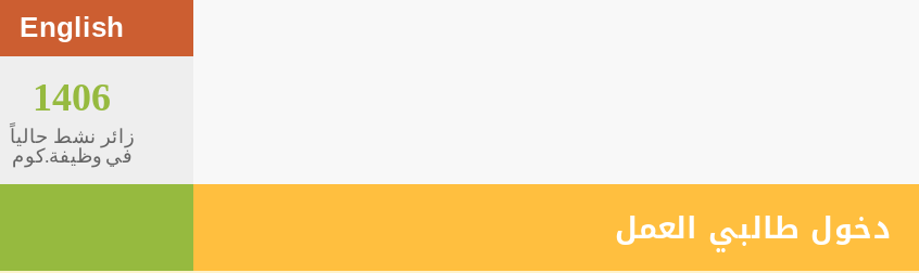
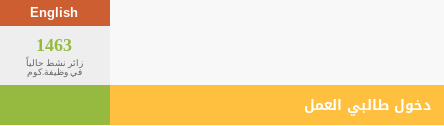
- 1406
+ 1463
